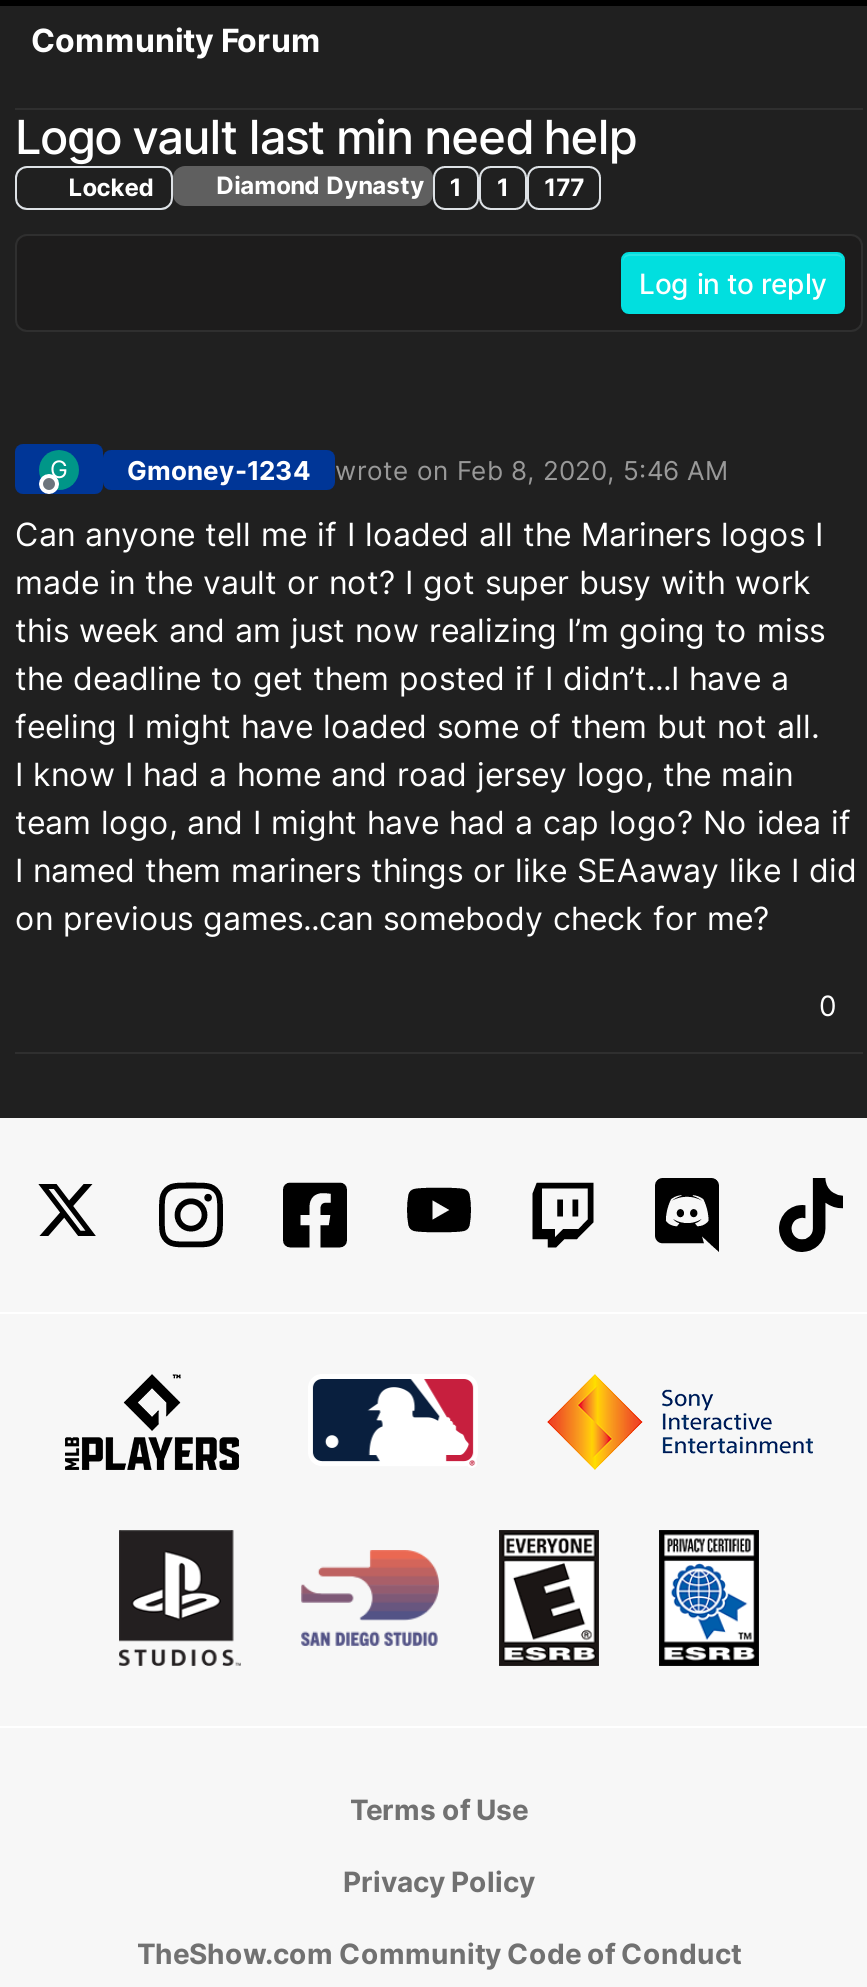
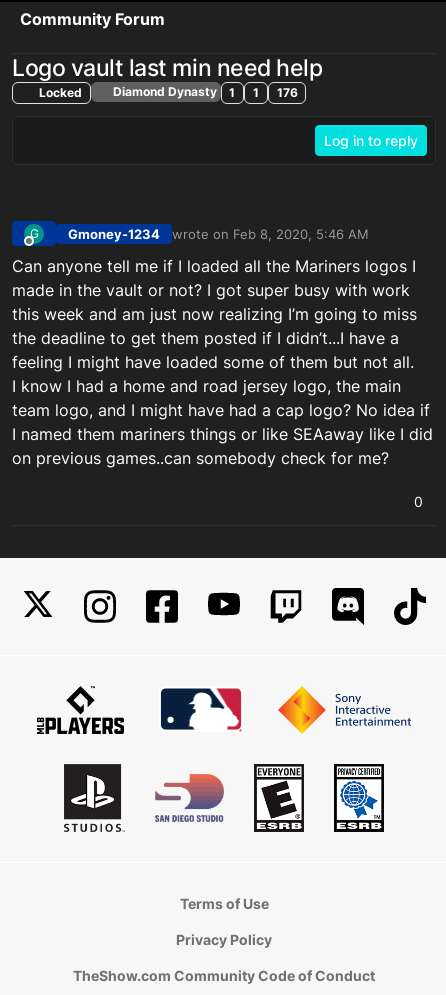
- Locked Diamond Dynasty 1 1 177
+ Locked Diamond Dynasty 1 1 176
